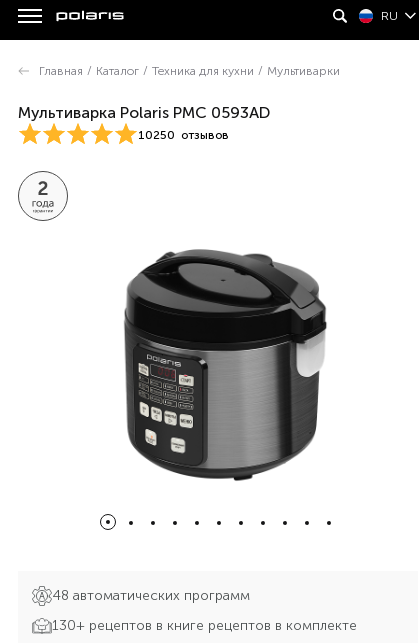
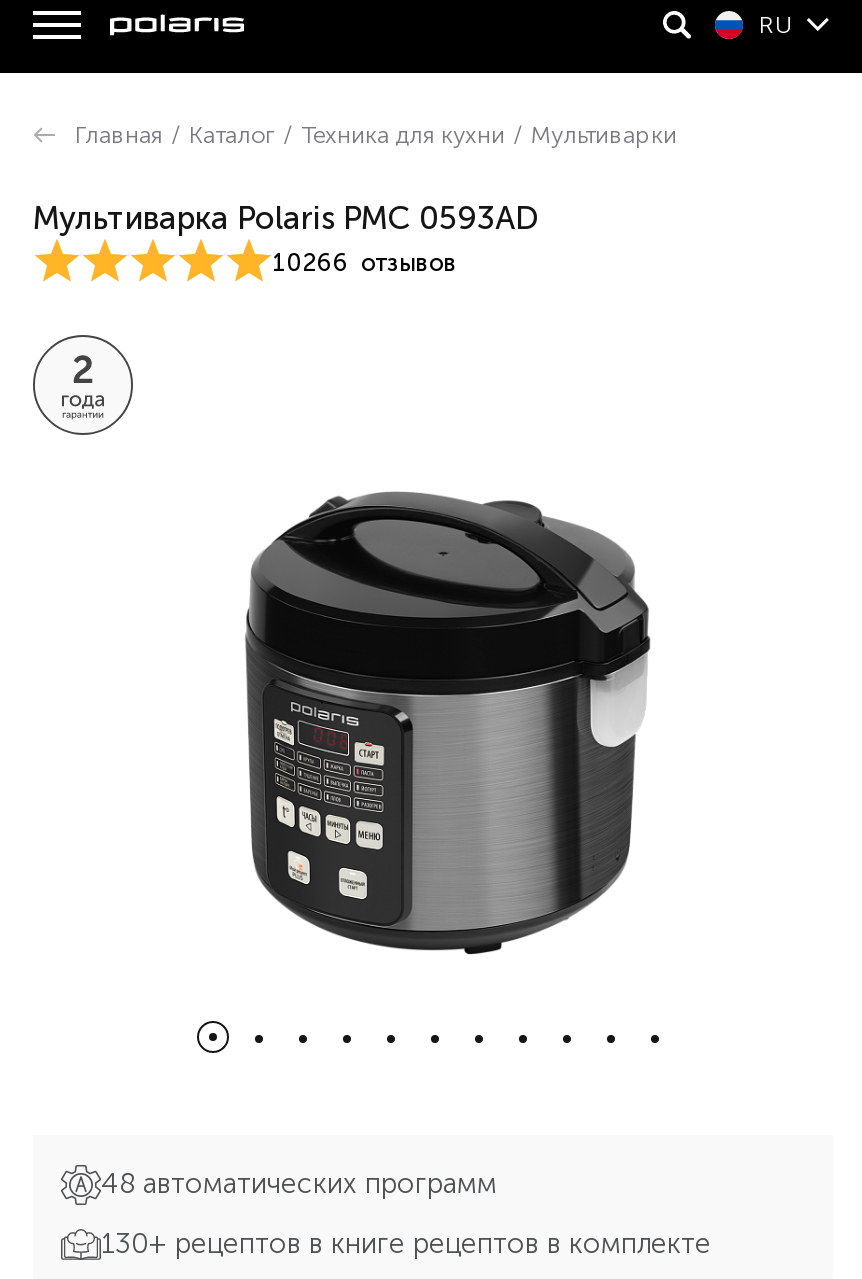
- 10250 отзывов
+ 10266 отзывов
